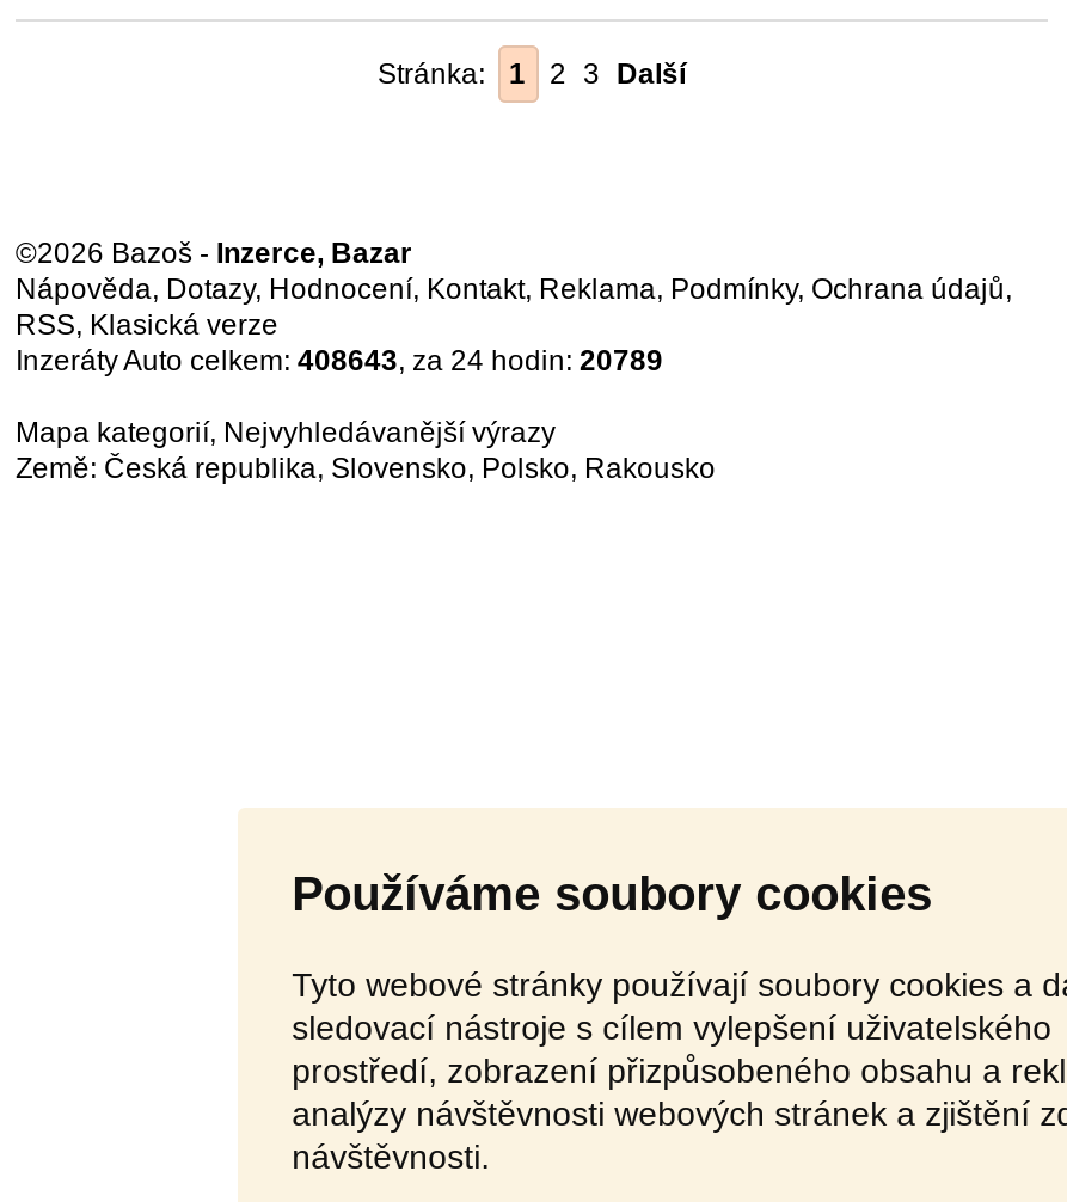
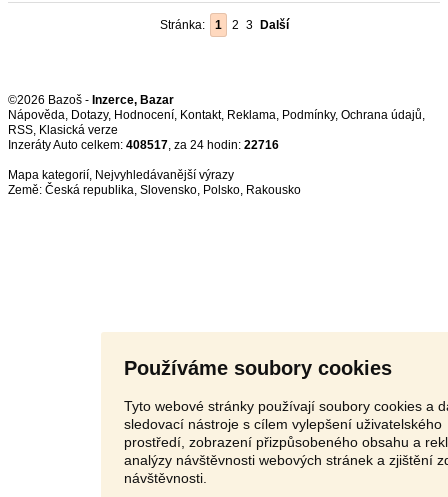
- Inzeráty Auto celkem: 408643, za 24 hodin: 20789
+ Inzeráty Auto celkem: 408517, za 24 hodin: 22716
